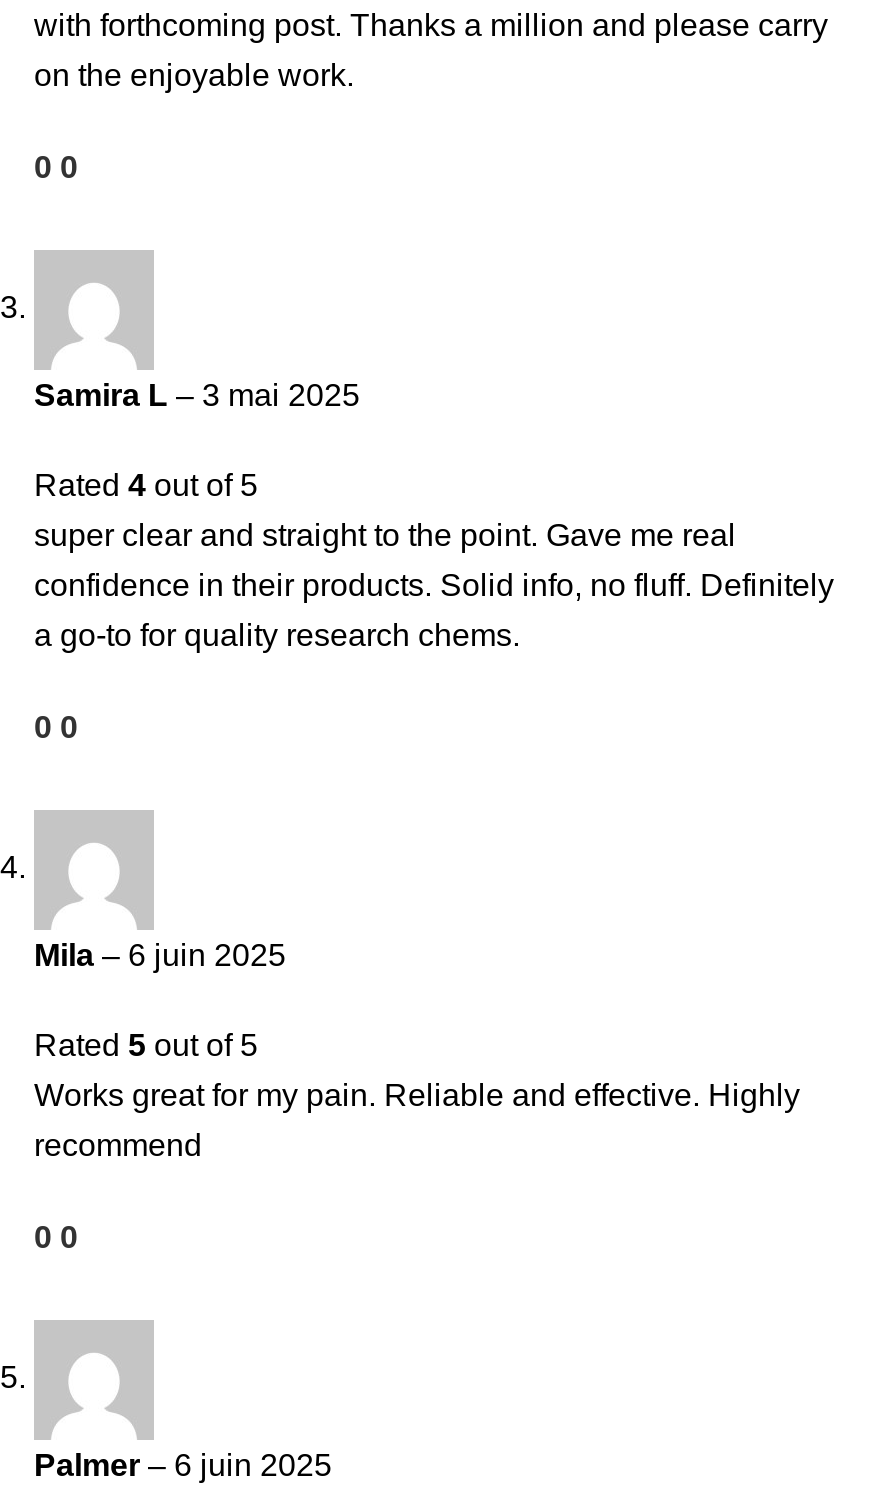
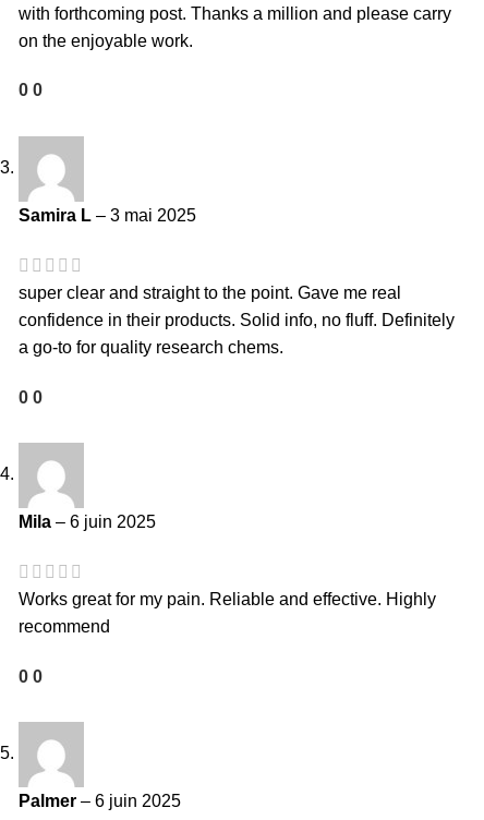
- Rated 4 out of 5

- Rated 5 out of 5
